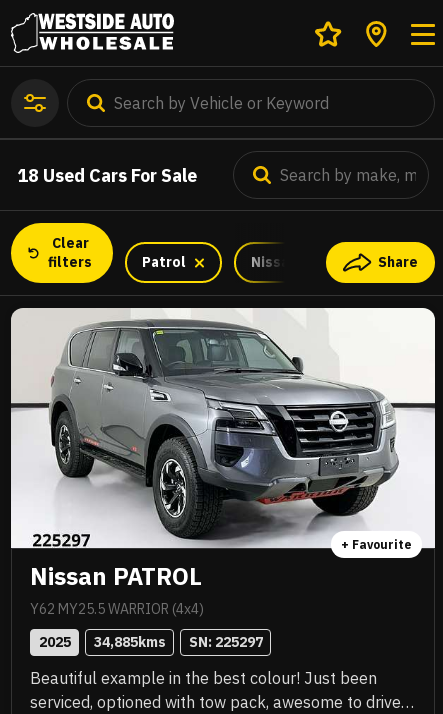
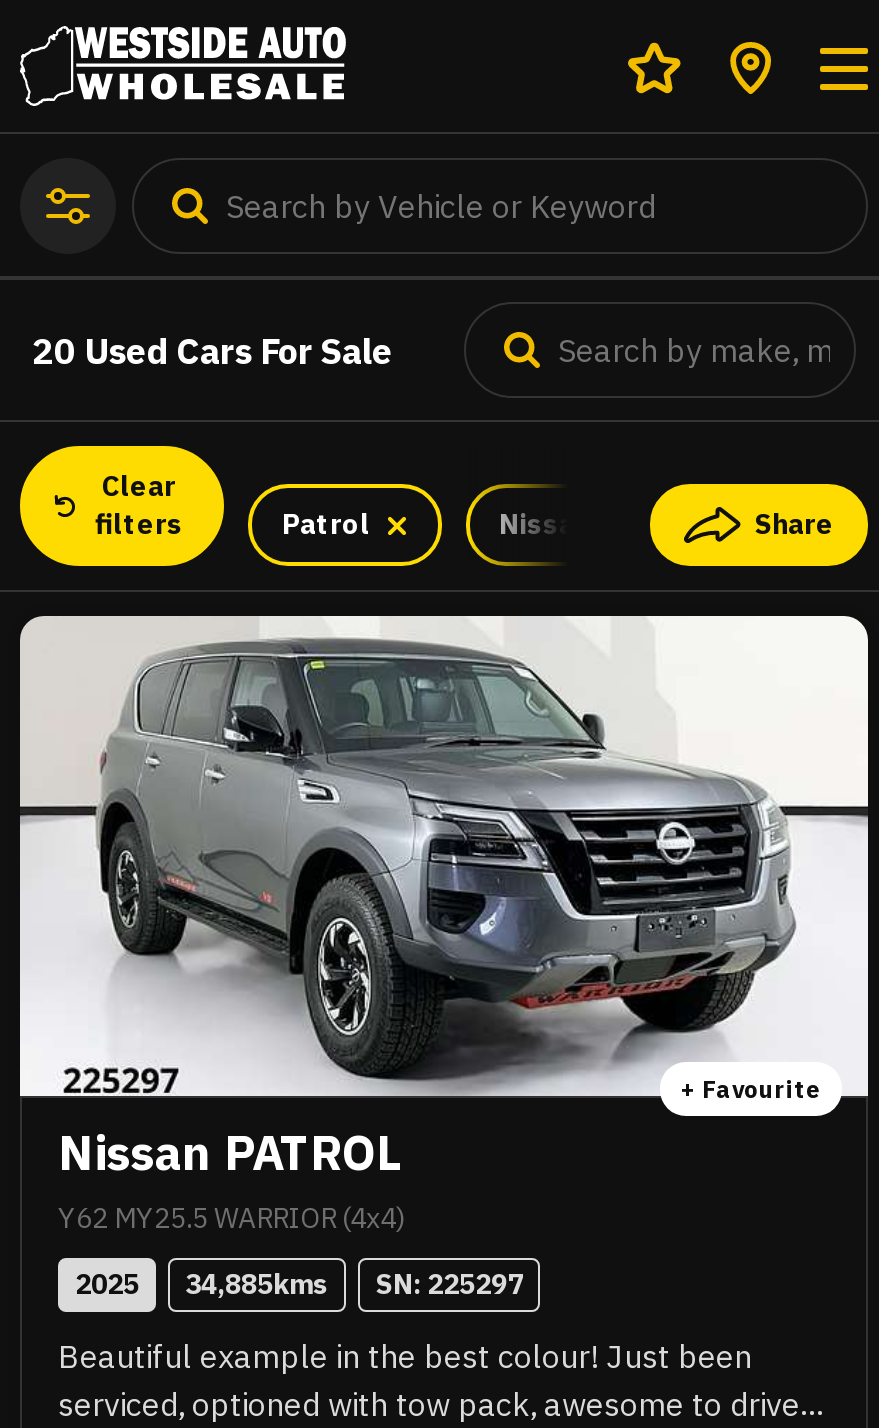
- 18 Used Cars For Sale
+ 20 Used Cars For Sale
